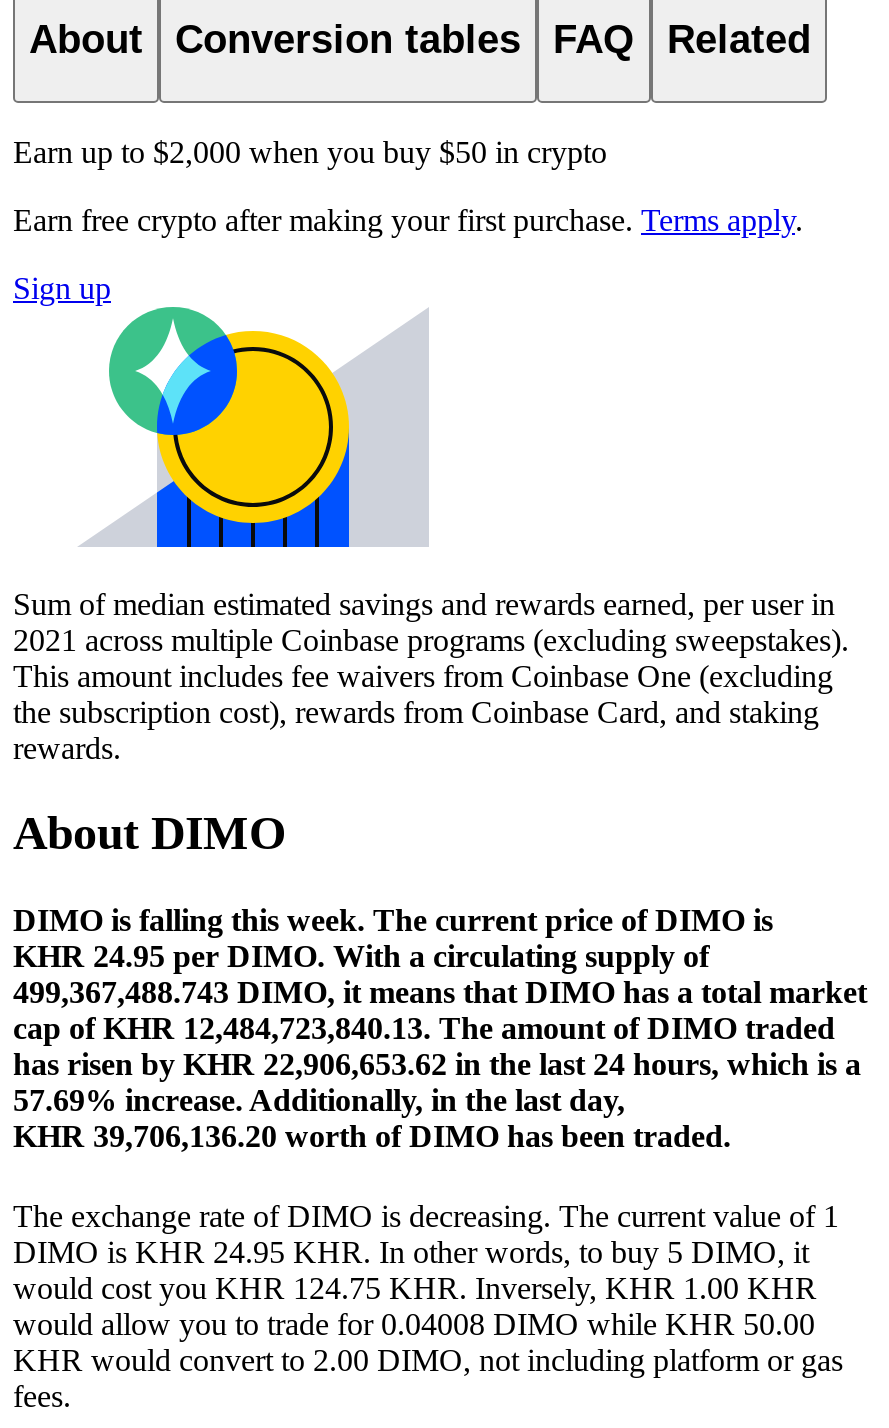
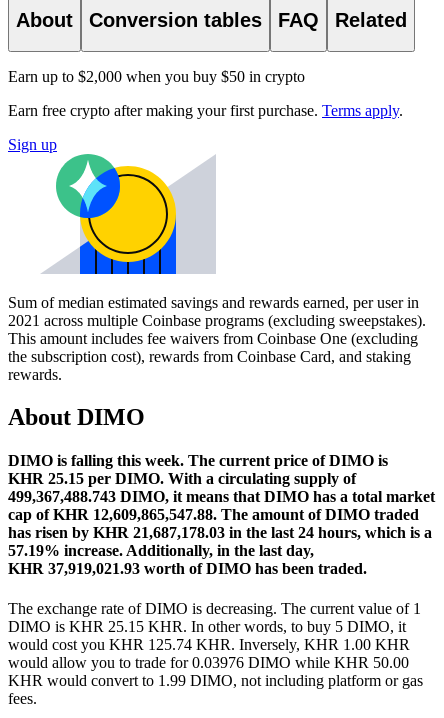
- KHR 24.95 per DIMO. With a circulating supply of
+ KHR 25.15 per DIMO. With a circulating supply of

- cap of KHR 12,484,723,840.13. The amount of DIMO traded
+ cap of KHR 12,609,865,547.88. The amount of DIMO traded

- has risen by KHR 22,906,653.62 in the last 24 hours, which is a
+ has risen by KHR 21,687,178.03 in the last 24 hours, which is a

- 57.69% increase. Additionally, in the last day,
+ 57.19% increase. Additionally, in the last day,

- KHR 39,706,136.20 worth of DIMO has been traded.
+ KHR 37,919,021.93 worth of DIMO has been traded.

- DIMO is KHR 24.95 KHR. In other words, to buy 5 DIMO, it
+ DIMO is KHR 25.15 KHR. In other words, to buy 5 DIMO, it

- would cost you KHR 124.75 KHR. Inversely, KHR 1.00 KHR
+ would cost you KHR 125.74 KHR. Inversely, KHR 1.00 KHR

- would allow you to trade for 0.04008 DIMO while KHR 50.00
+ would allow you to trade for 0.03976 DIMO while KHR 50.00

- KHR would convert to 2.00 DIMO, not including platform or gas
+ KHR would convert to 1.99 DIMO, not including platform or gas
